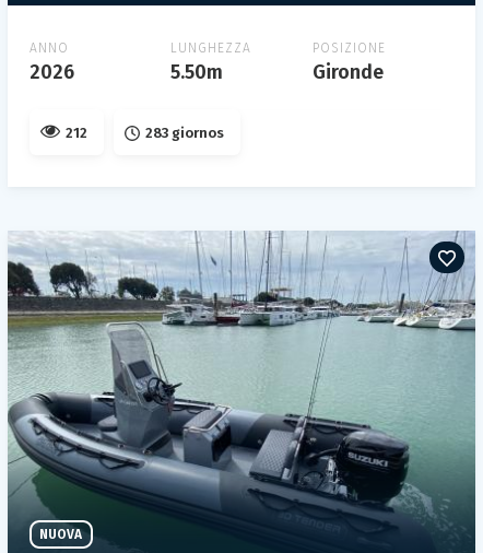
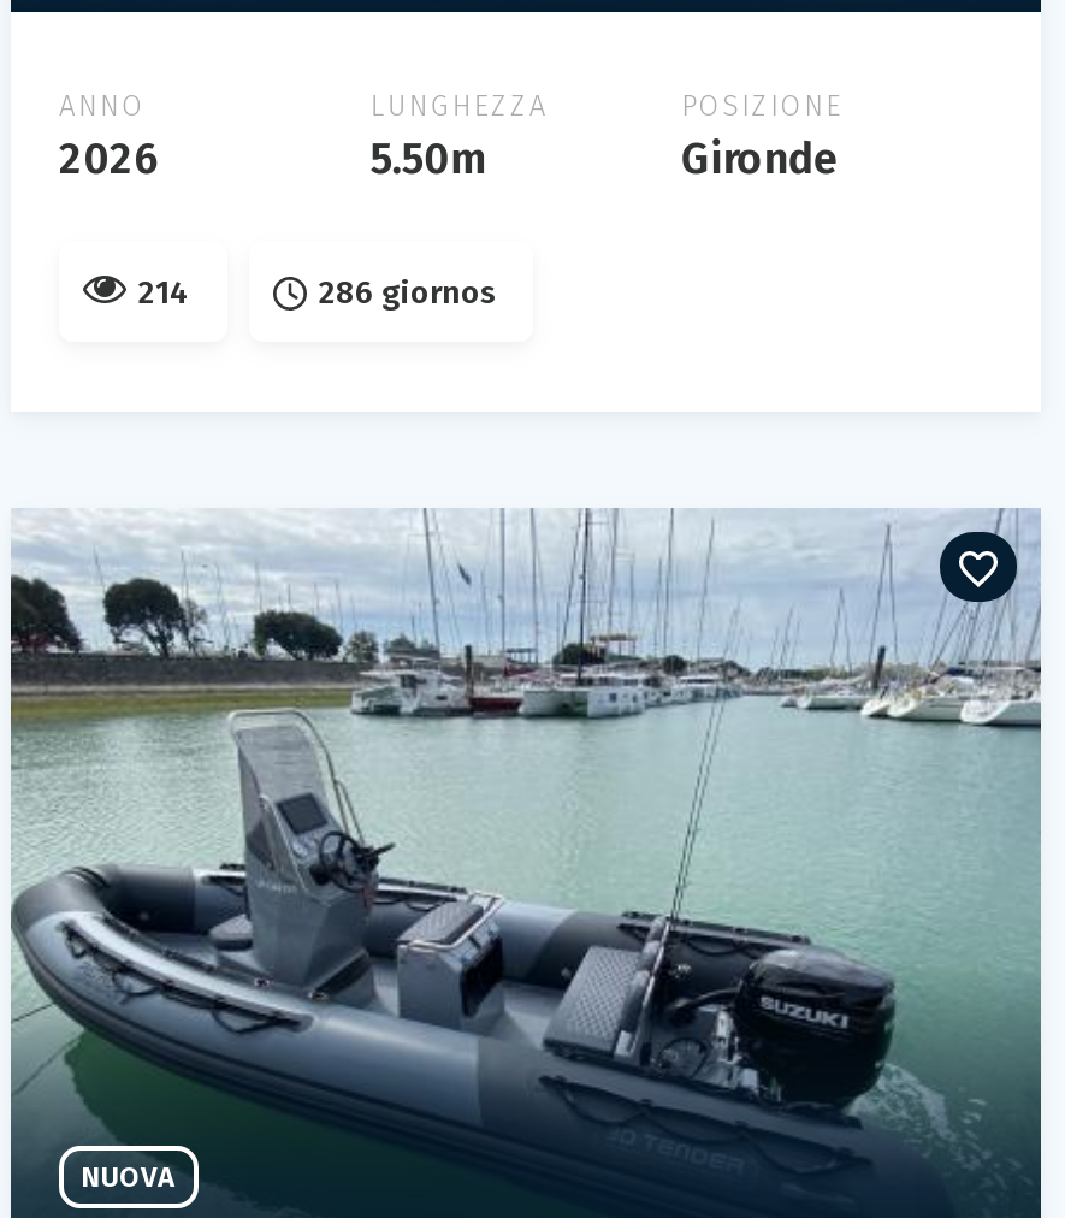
- 212
+ 214

- 283 giornos
+ 286 giornos
